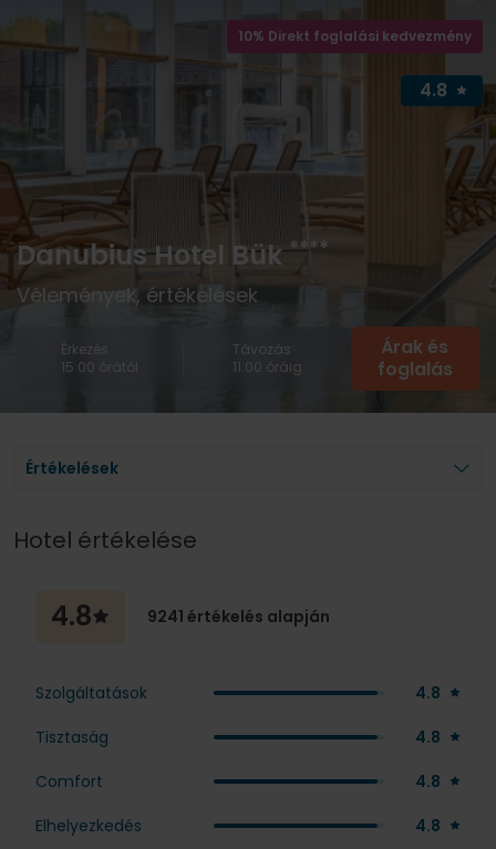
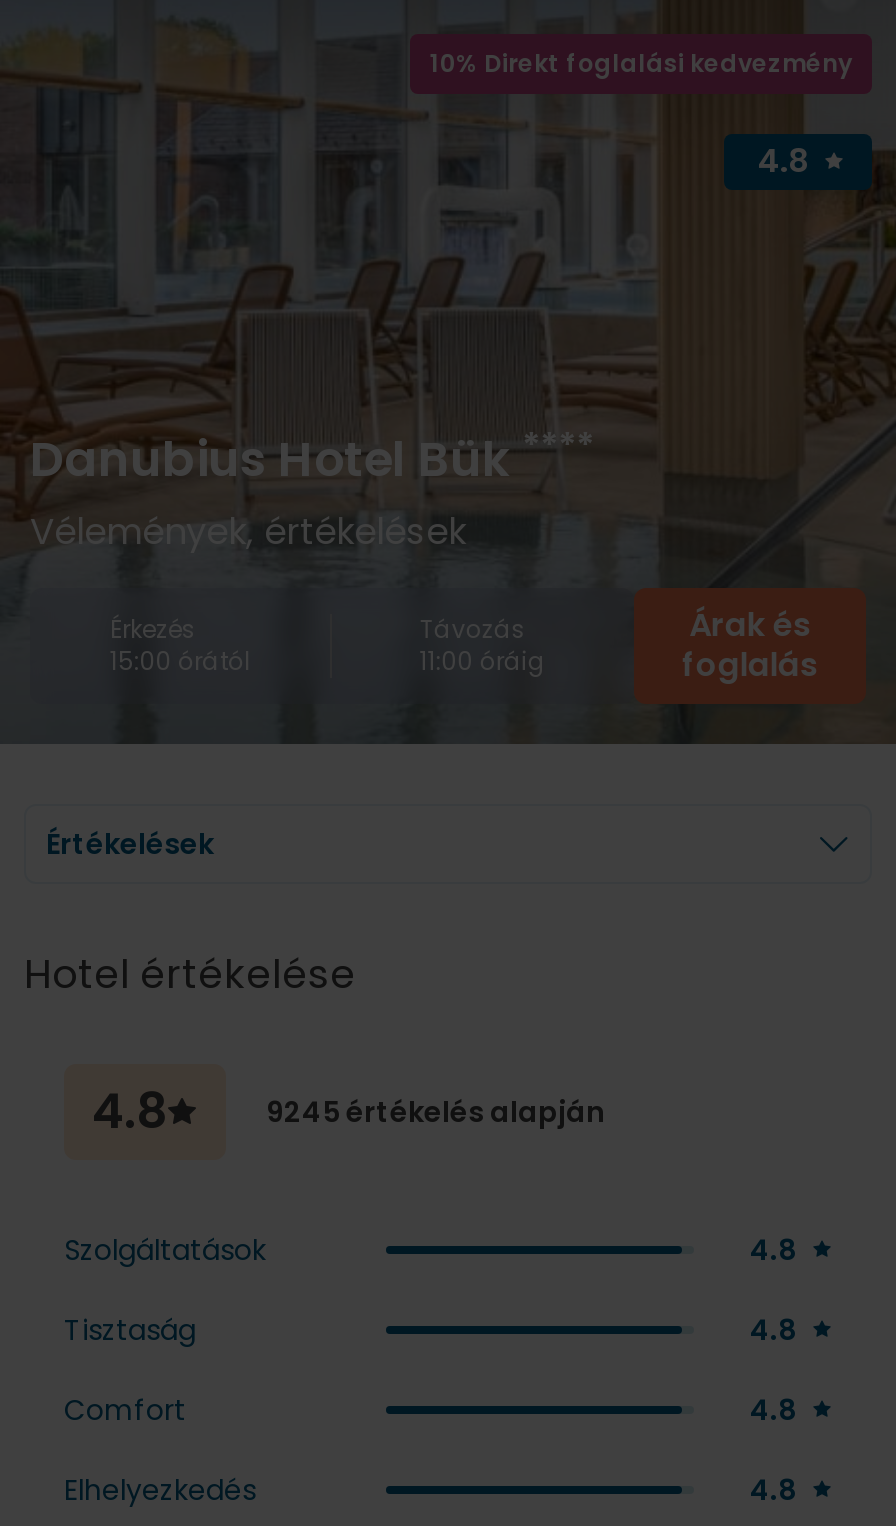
- 9241 értékelés alapján
+ 9245 értékelés alapján
